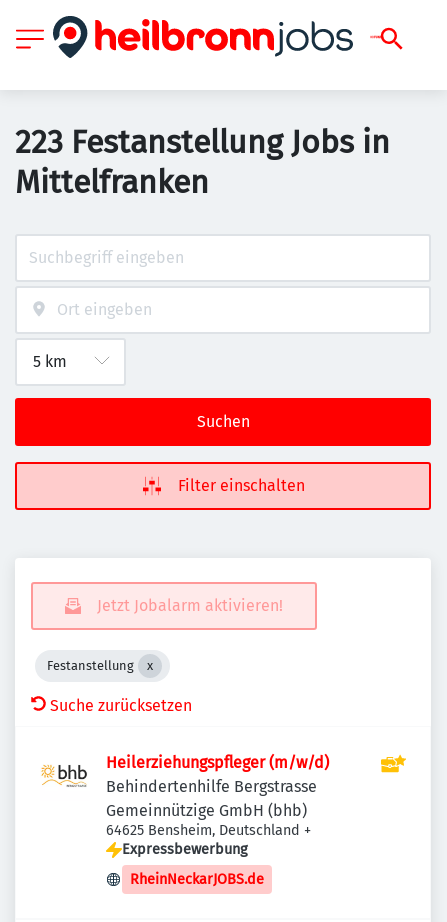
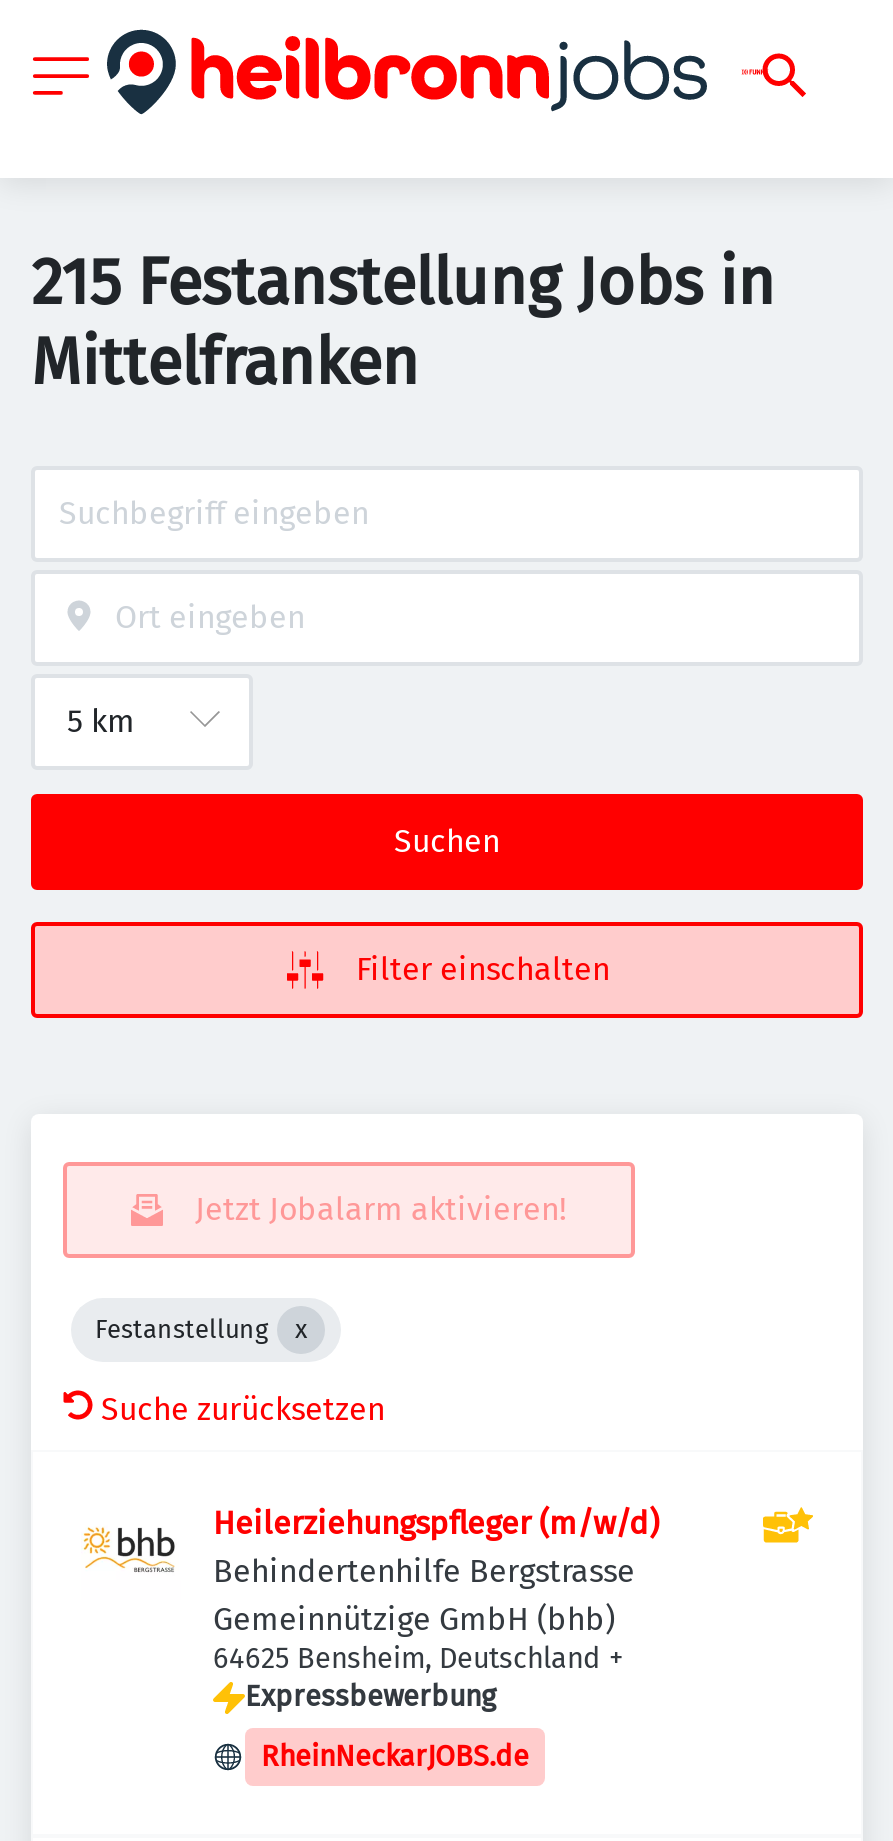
- 223 Festanstellung Jobs in
+ 215 Festanstellung Jobs in
